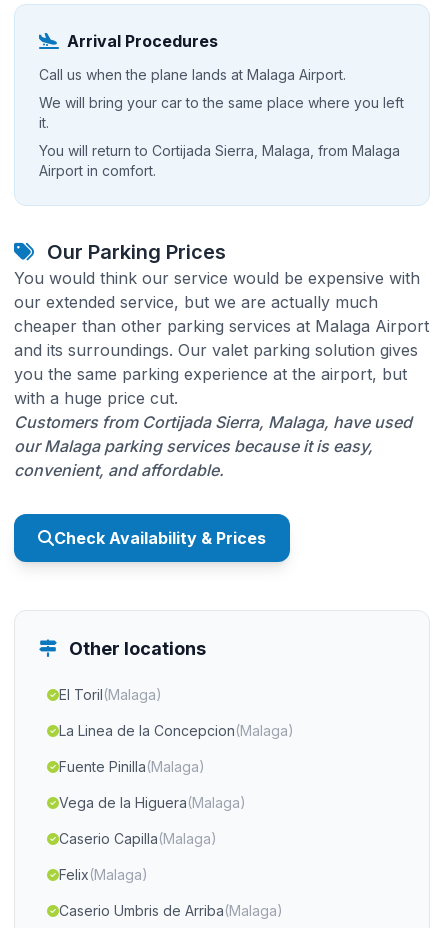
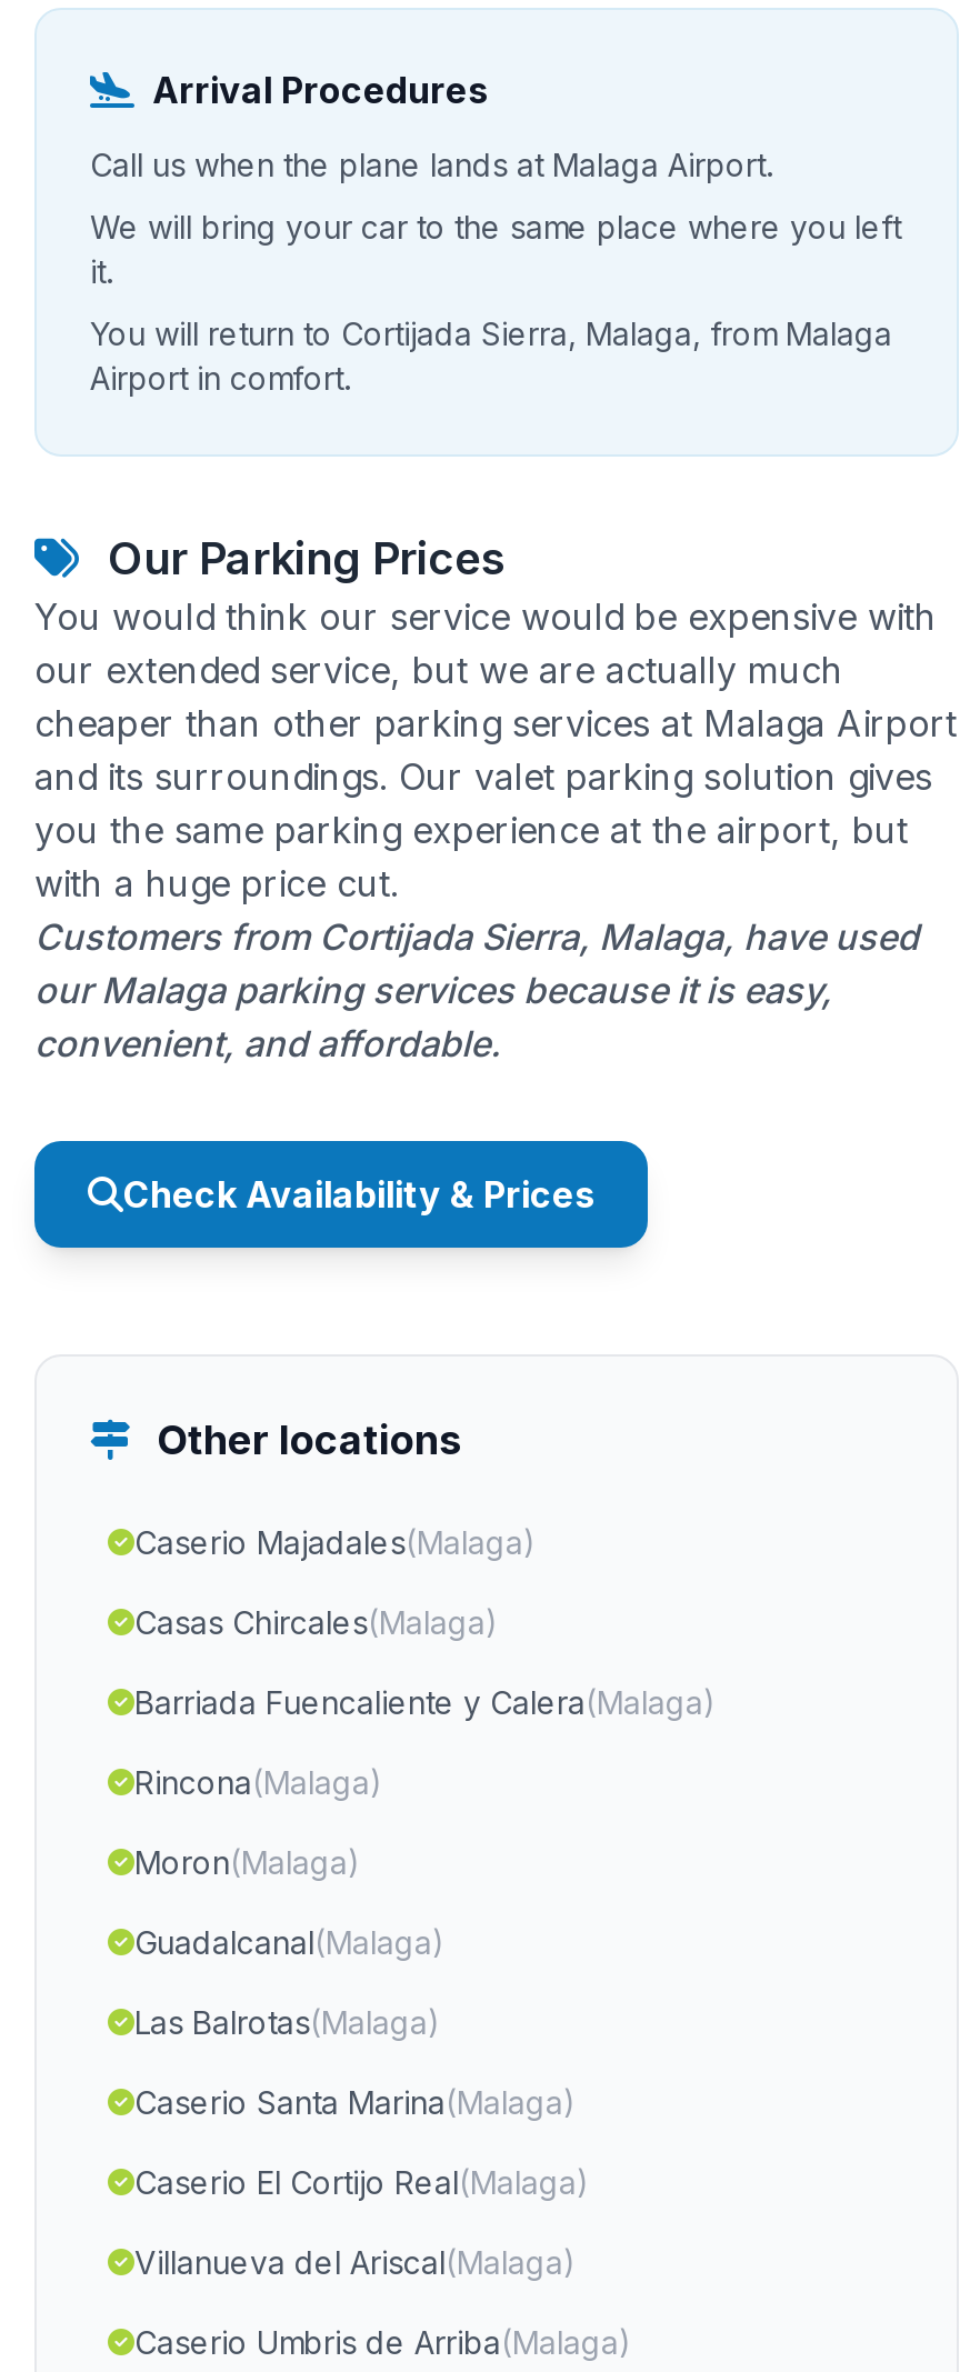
- El Toril (Malaga)
- La Linea de la Concepcion (Malaga)
- Fuente Pinilla (Malaga)
- Vega de la Higuera (Malaga)
- Caserio Capilla (Malaga)
- Felix (Malaga)
+ Caserio Majadales(Malaga)
+ Casas Chircales(Malaga)
+ Barriada Fuencaliente y Calera(Malaga)
+ Rincona(Malaga)
+ Moron(Malaga)
+ Guadalcanal(Malaga)
+ Las Balrotas(Malaga)
+ Caserio Santa Marina(Malaga)
+ Caserio El Cortijo Real(Malaga)
+ Villanueva del Ariscal(Malaga)
